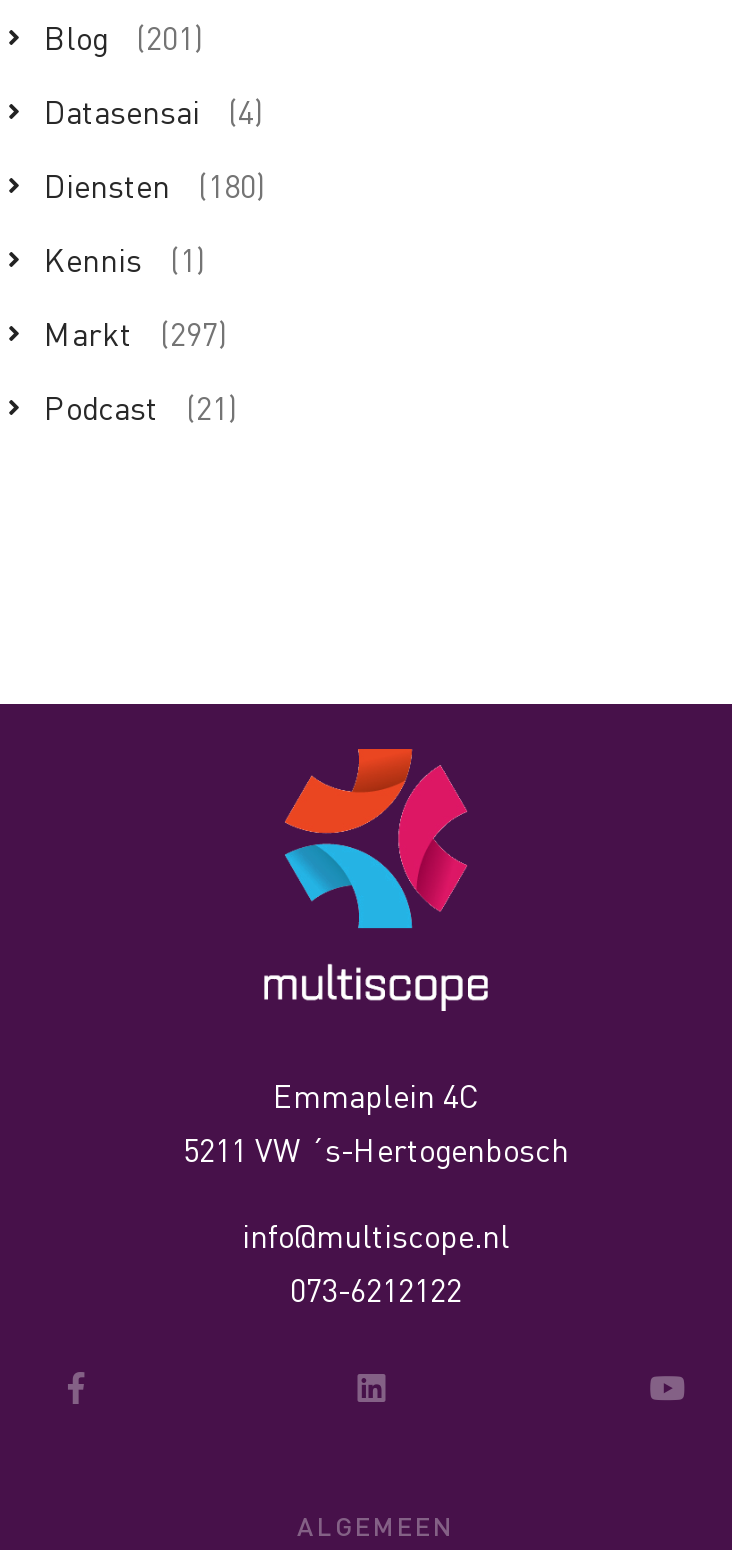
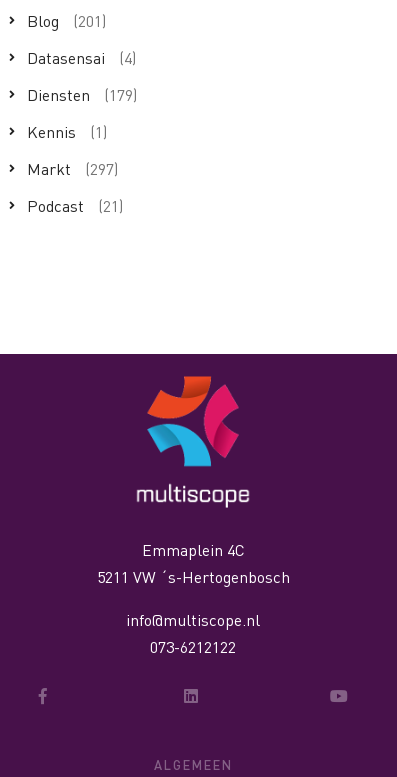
- Diensten (180)
+ Diensten (179)
